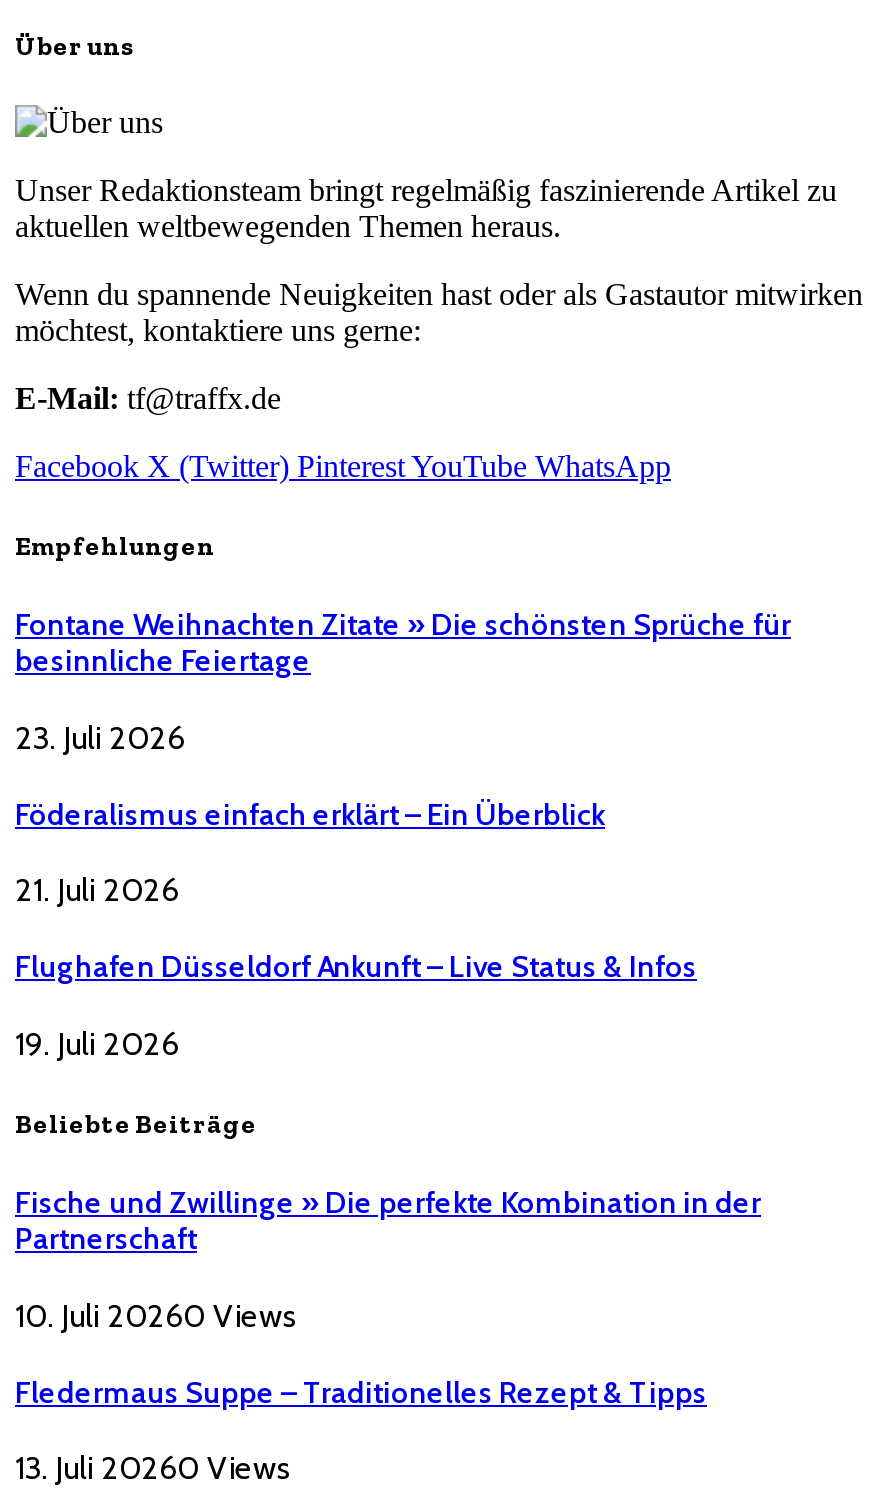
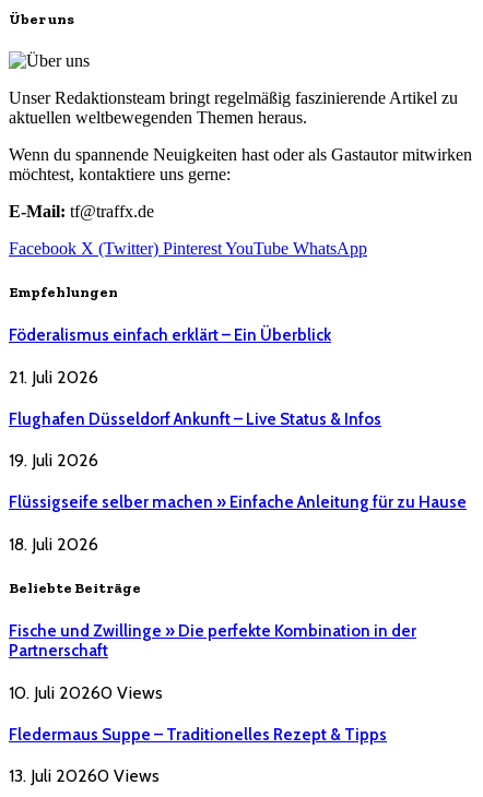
- Fontane Weihnachten Zitate » Die schönsten Sprüche für
- besinnliche Feiertage
- 23. Juli 2026

moved up: Föderalismus einfach erklärt – Ein Überblick | 21. Juli 2026 | Flughafen Düsseldorf Ankunft – Live Status & Infos | 19. Juli 2026

+ Flüssigseife selber machen » Einfache Anleitung für zu Hause
+ 18. Juli 2026
